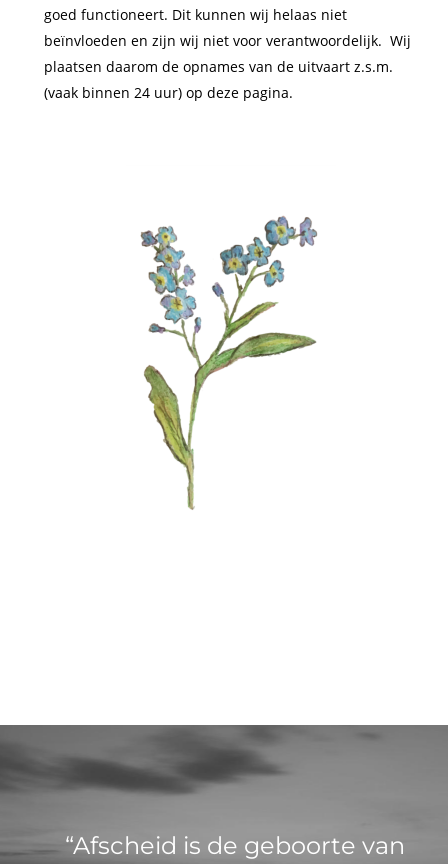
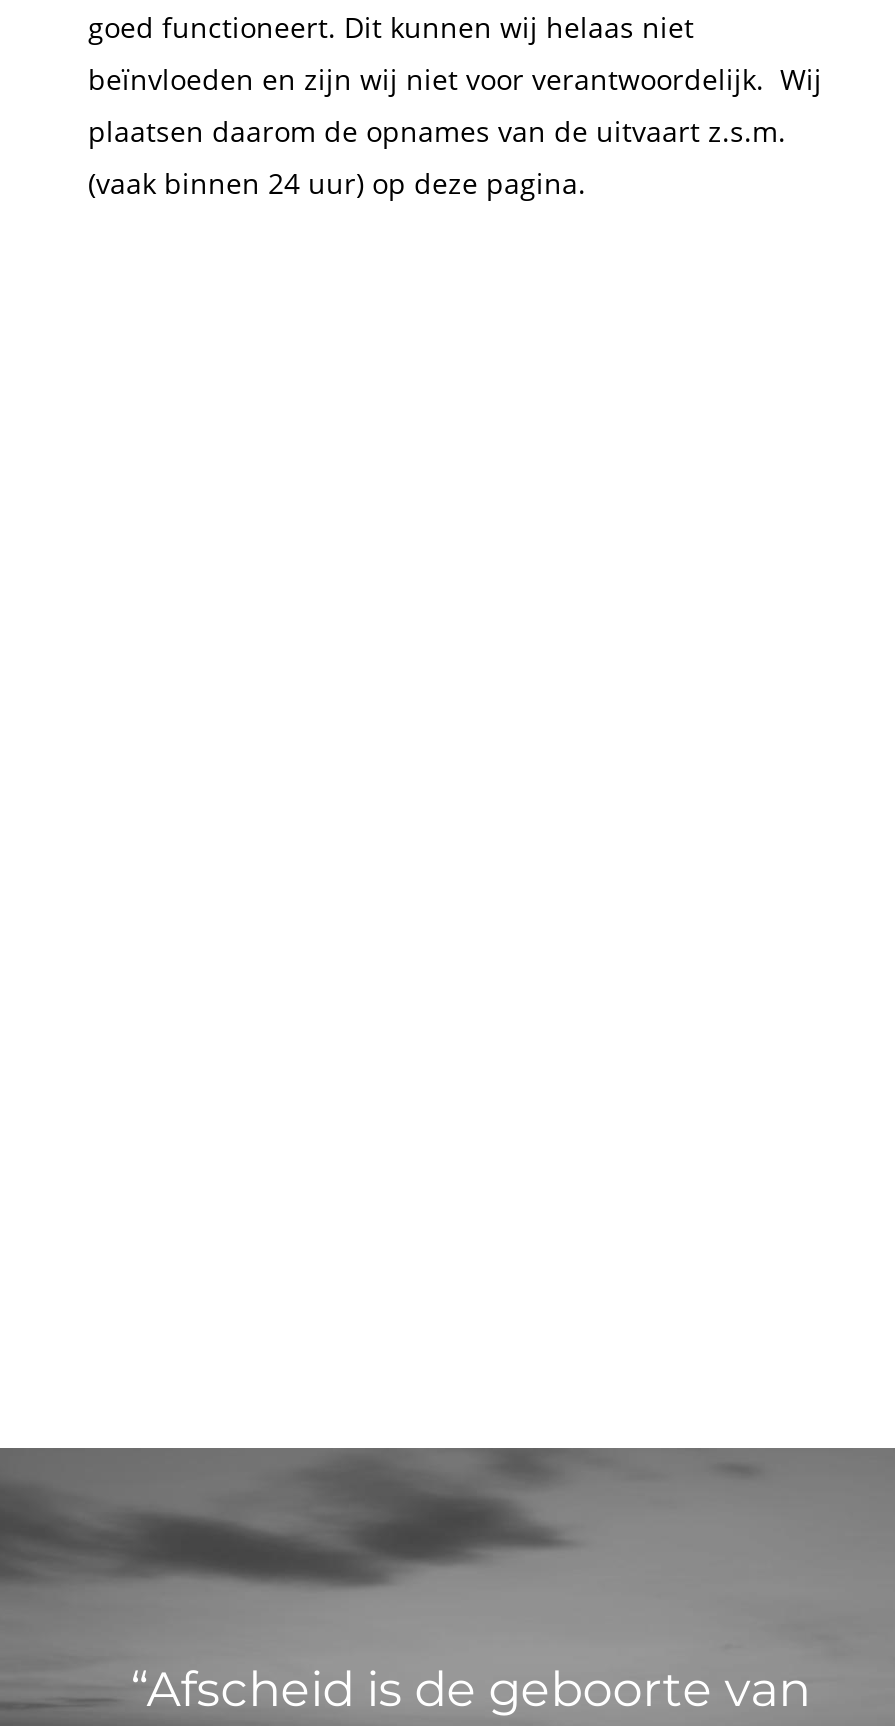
- [image]
